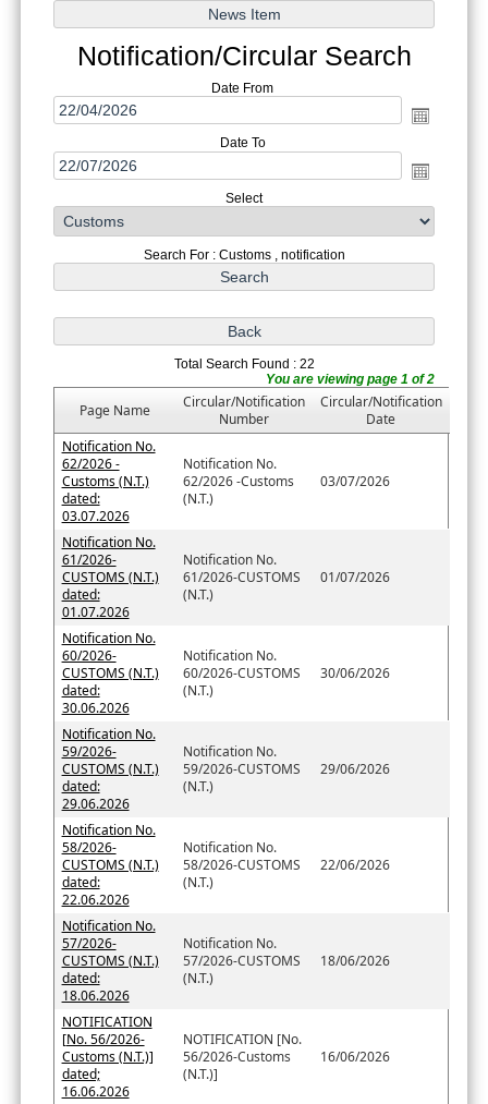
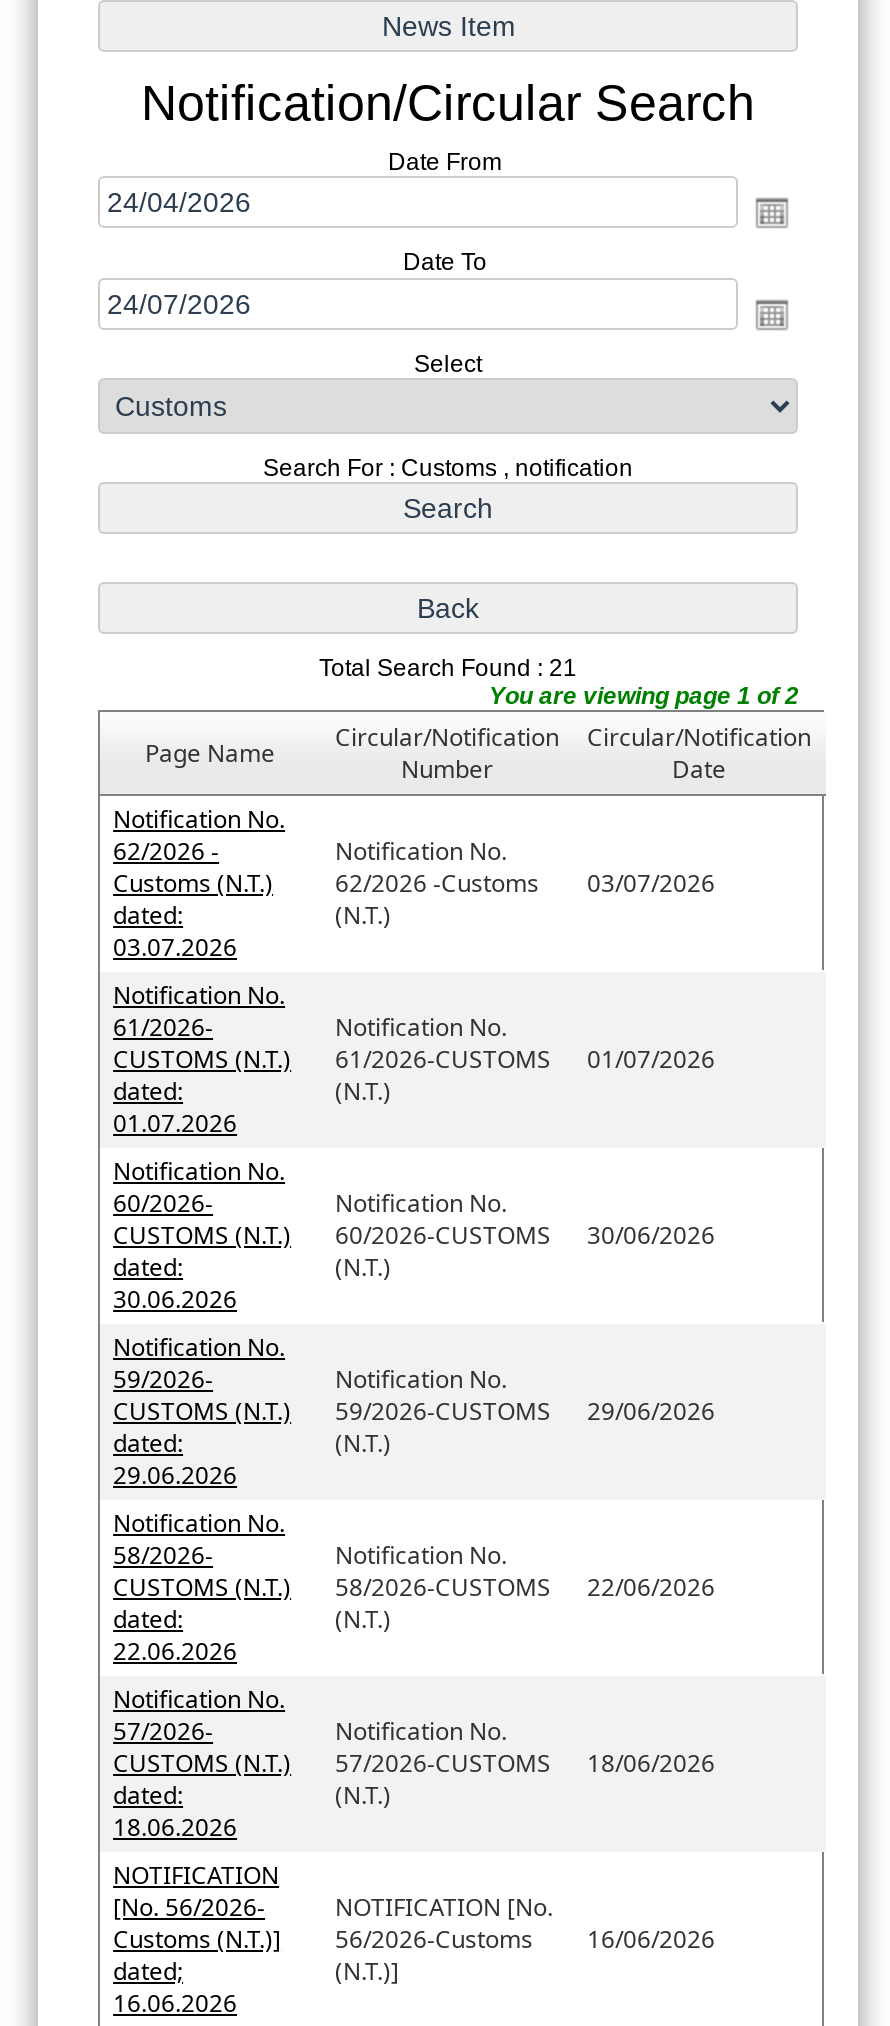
- Total Search Found : 22
+ Total Search Found : 21
